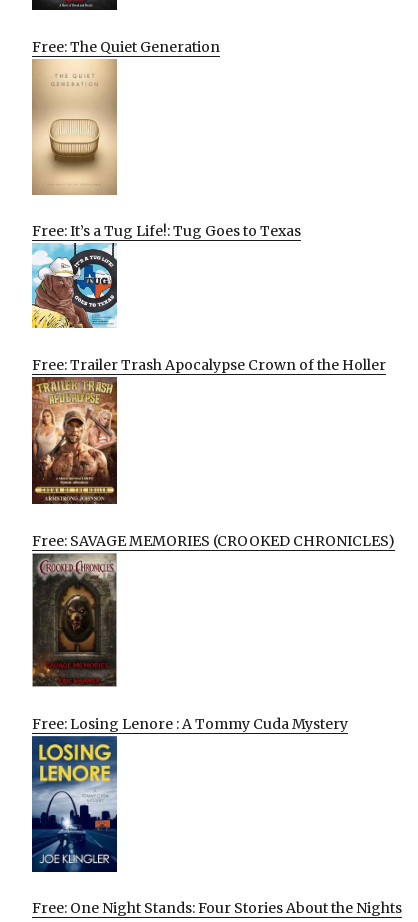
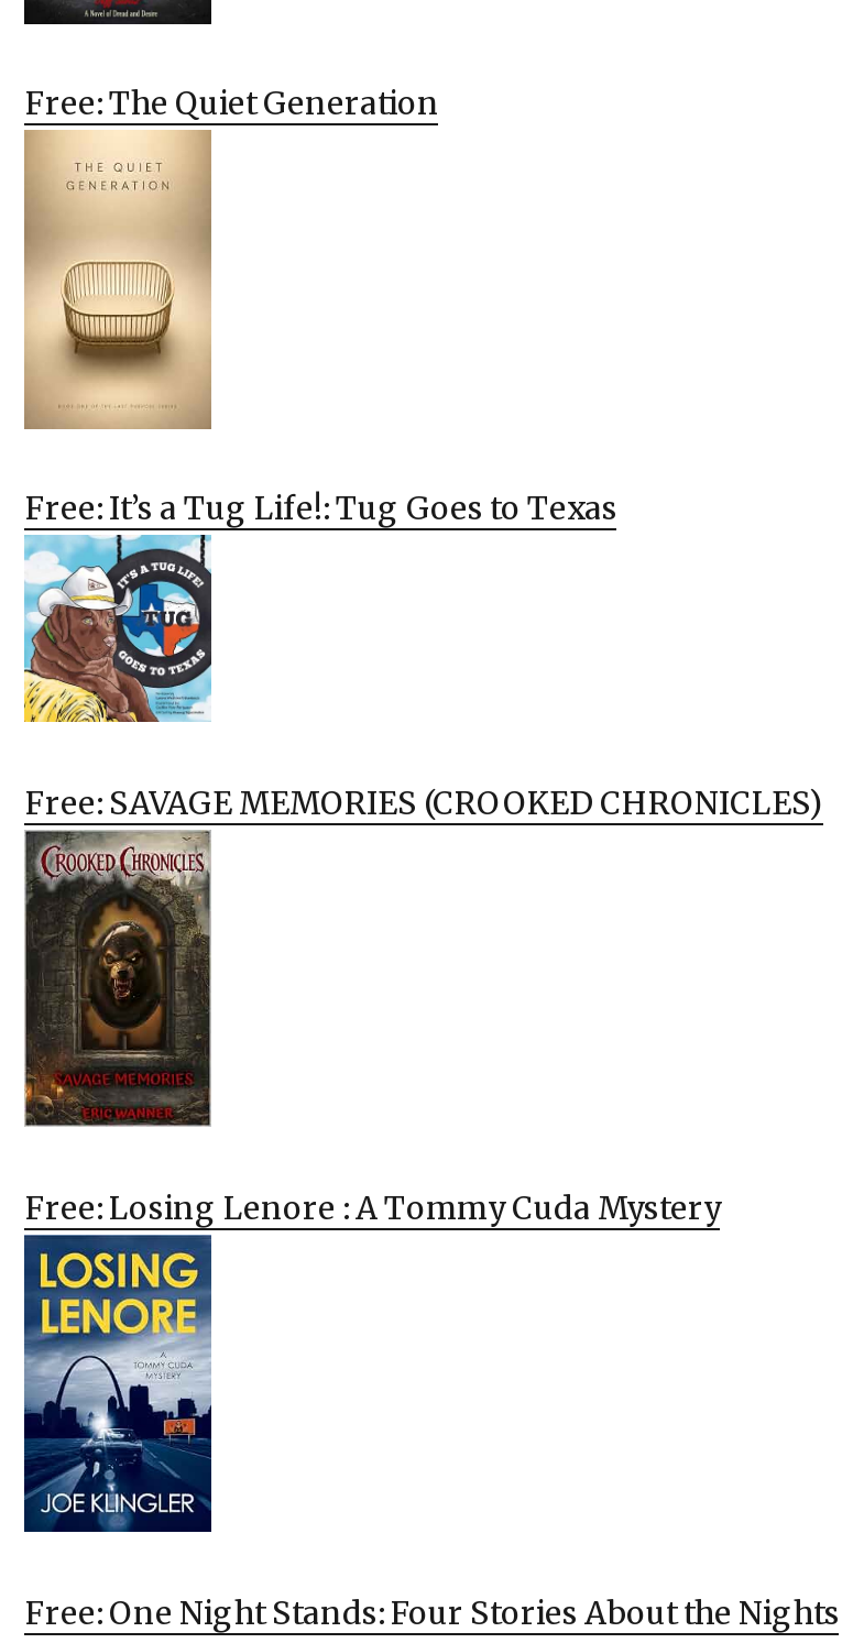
- Free: Trailer Trash Apocalypse Crown of the Holler

- [image]
